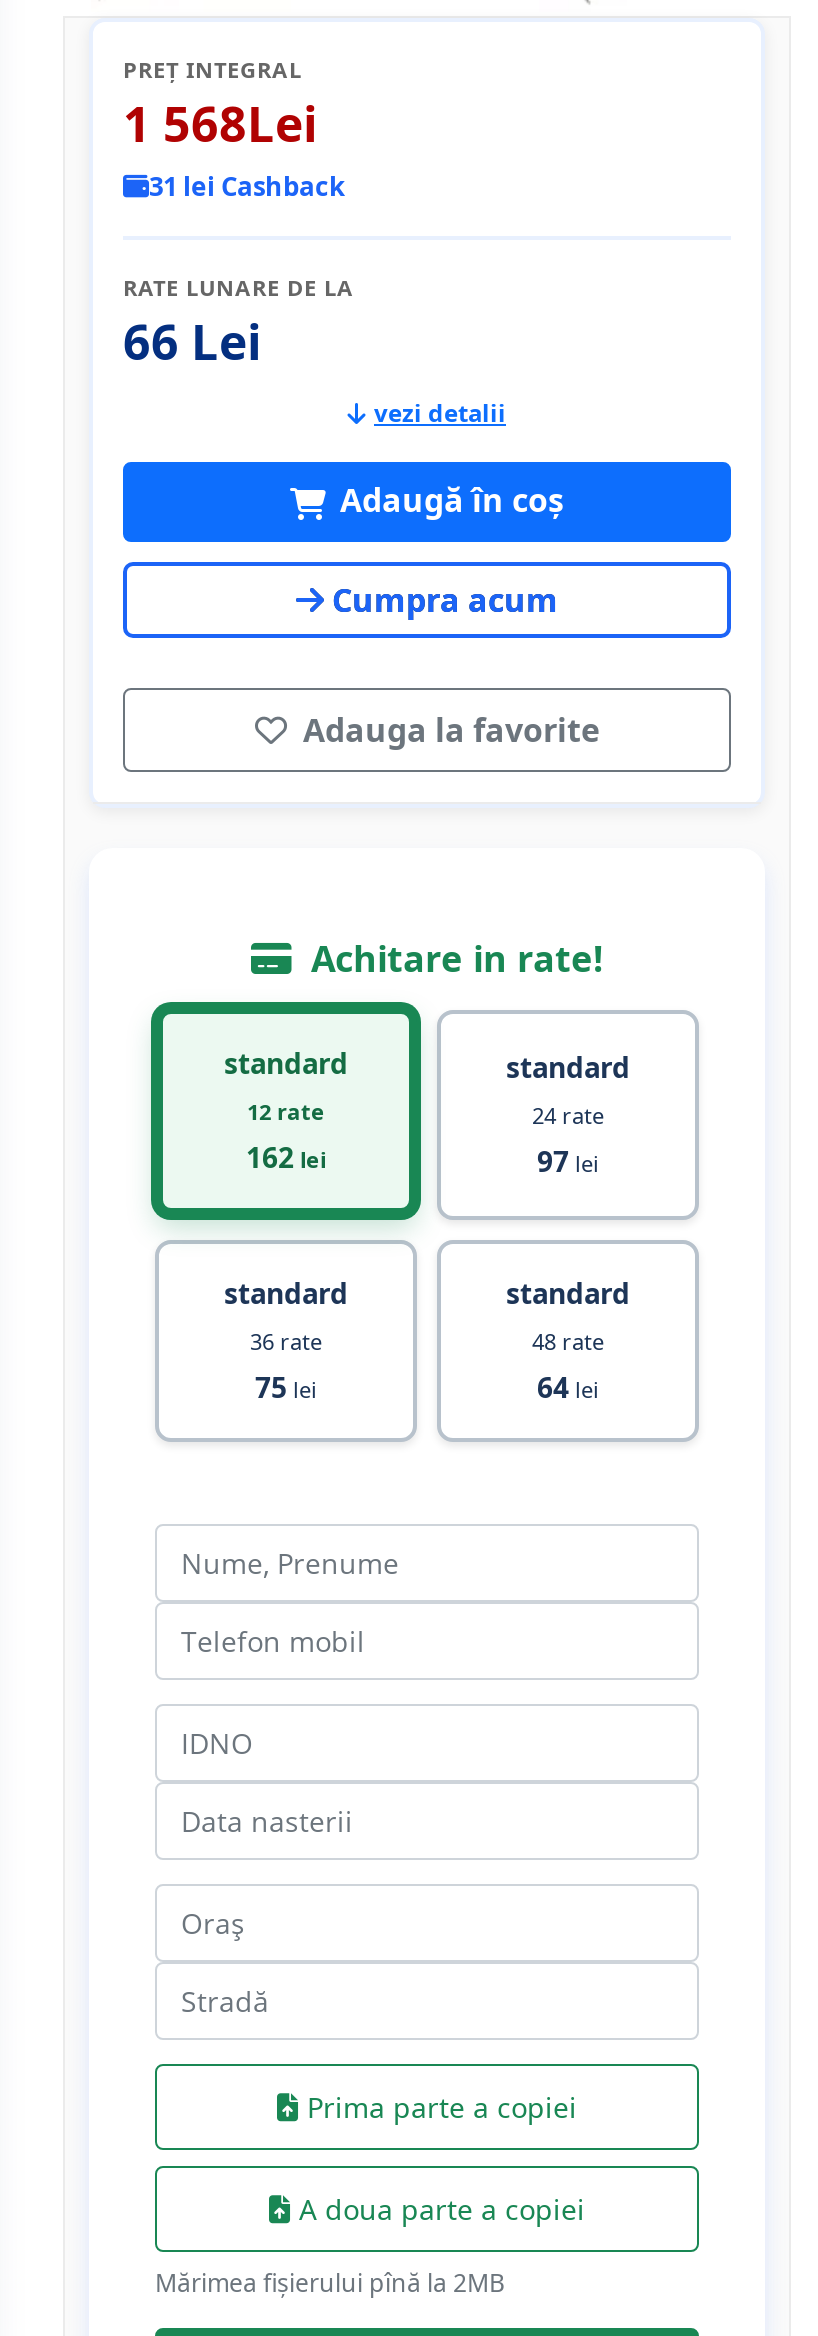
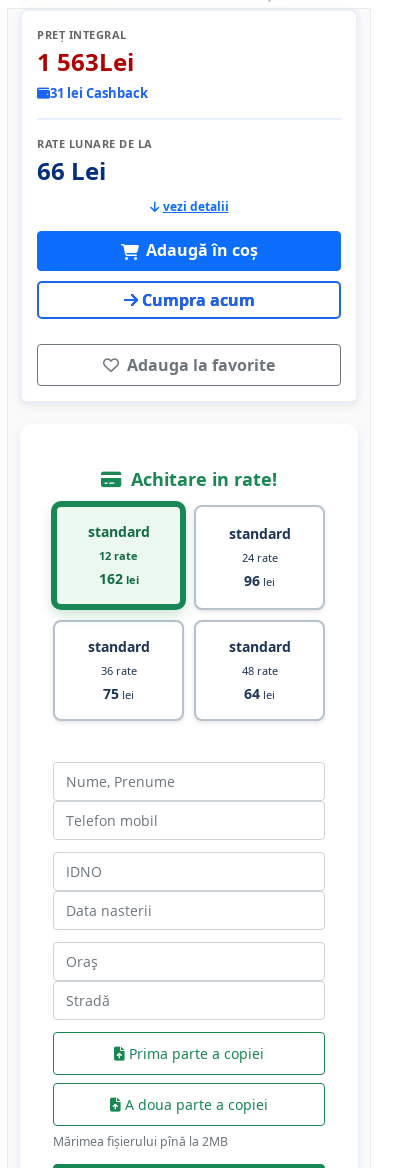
- 1 568Lei
+ 1 563Lei

- 97 lei
+ 96 lei
